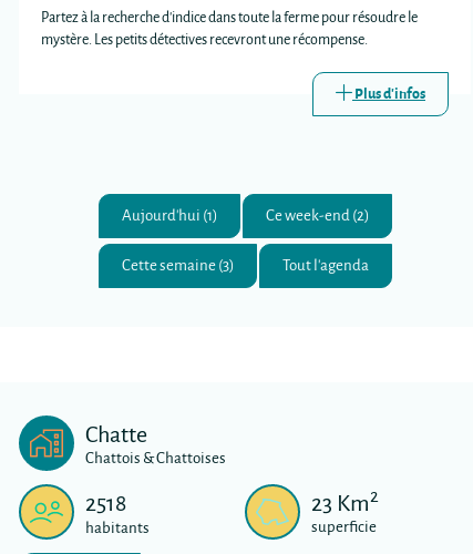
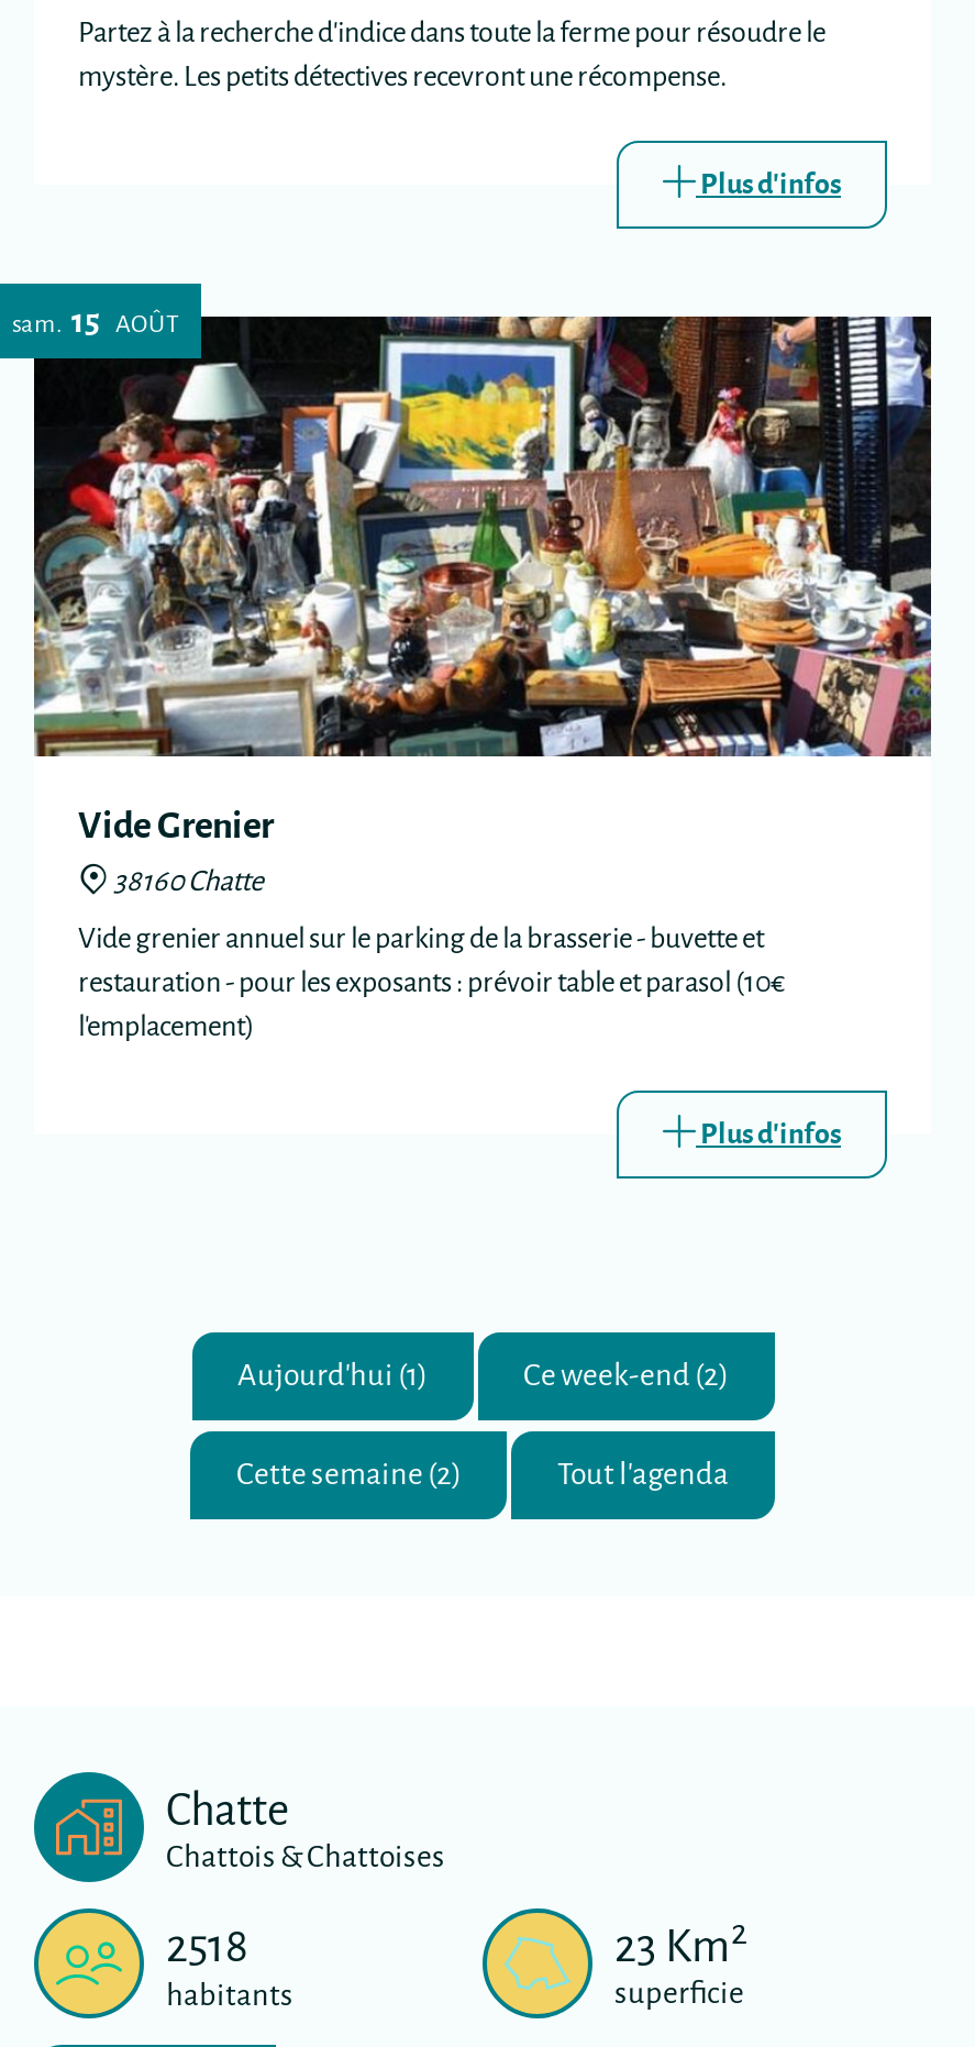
+ [image]
+ sam. 15 AOÛT

+ Vide Grenier
+ 38160 Chatte
+ Vide grenier annuel sur le parking de la brasserie - buvette et
+ restauration - pour les exposants : prévoir table et parasol (10€
+ l'emplacement)
+ Plus d'infos

- Cette semaine (3)
+ Cette semaine (2)
